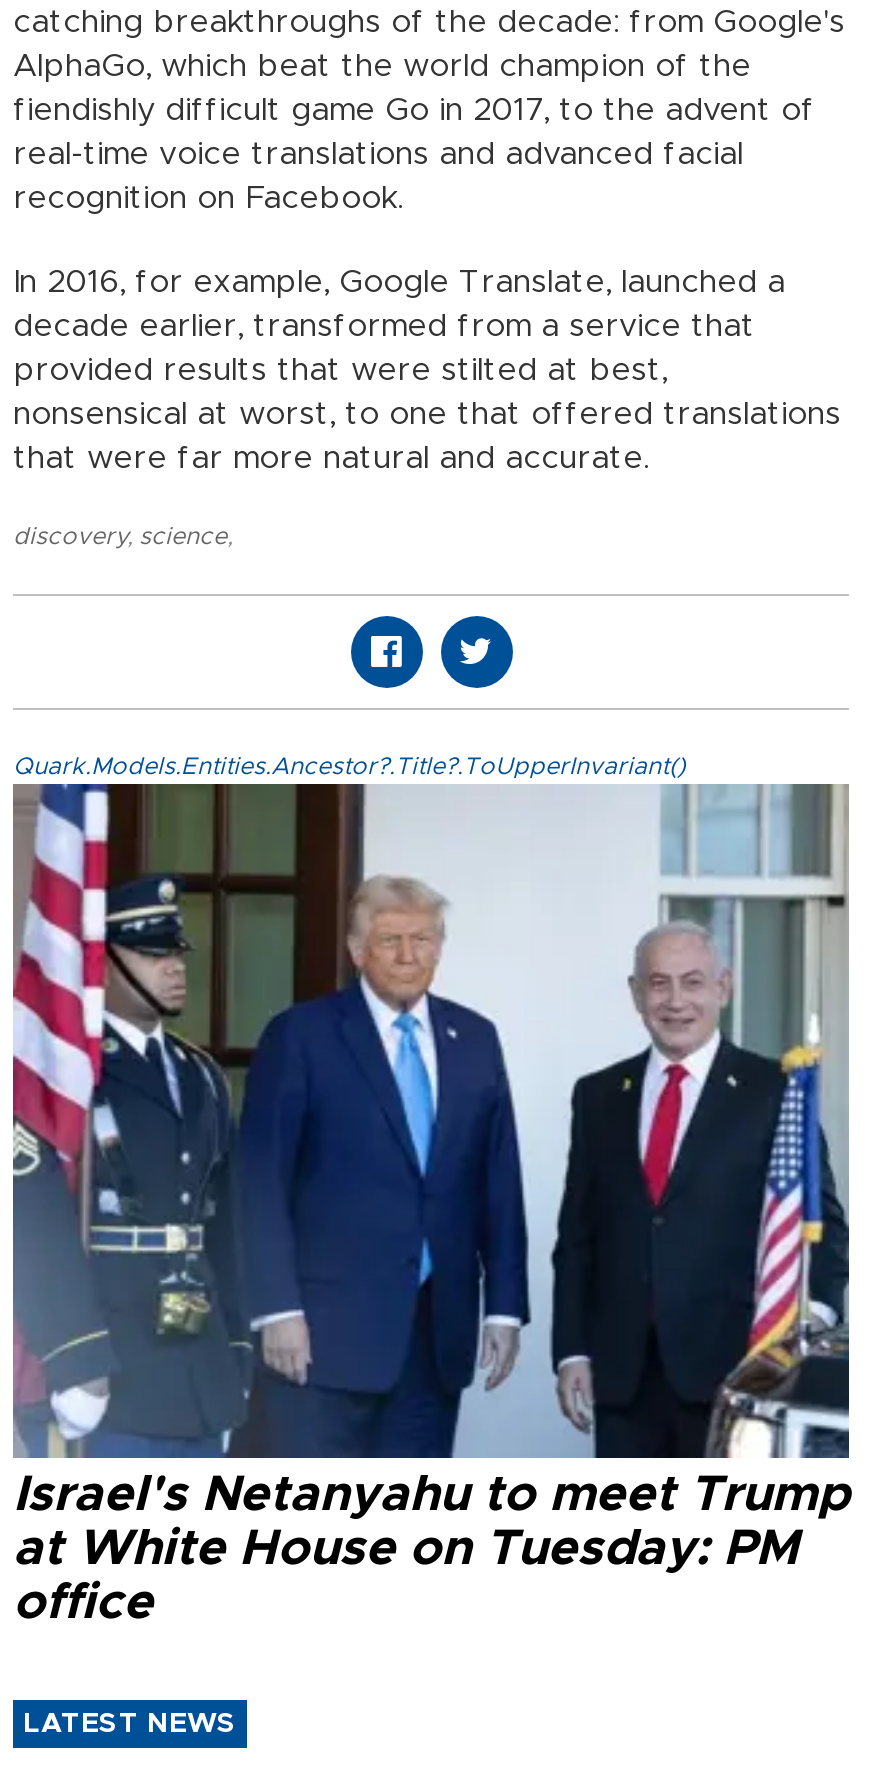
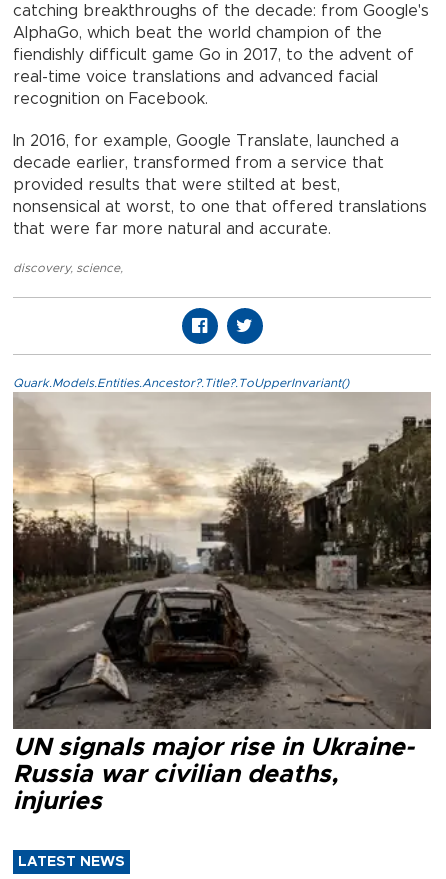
- [image]
- Israel's Netanyahu to meet Trump
- at White House on Tuesday: PM
- office
+ [image]
+ UN signals major rise in Ukraine-
+ Russia war civilian deaths,
+ injuries
